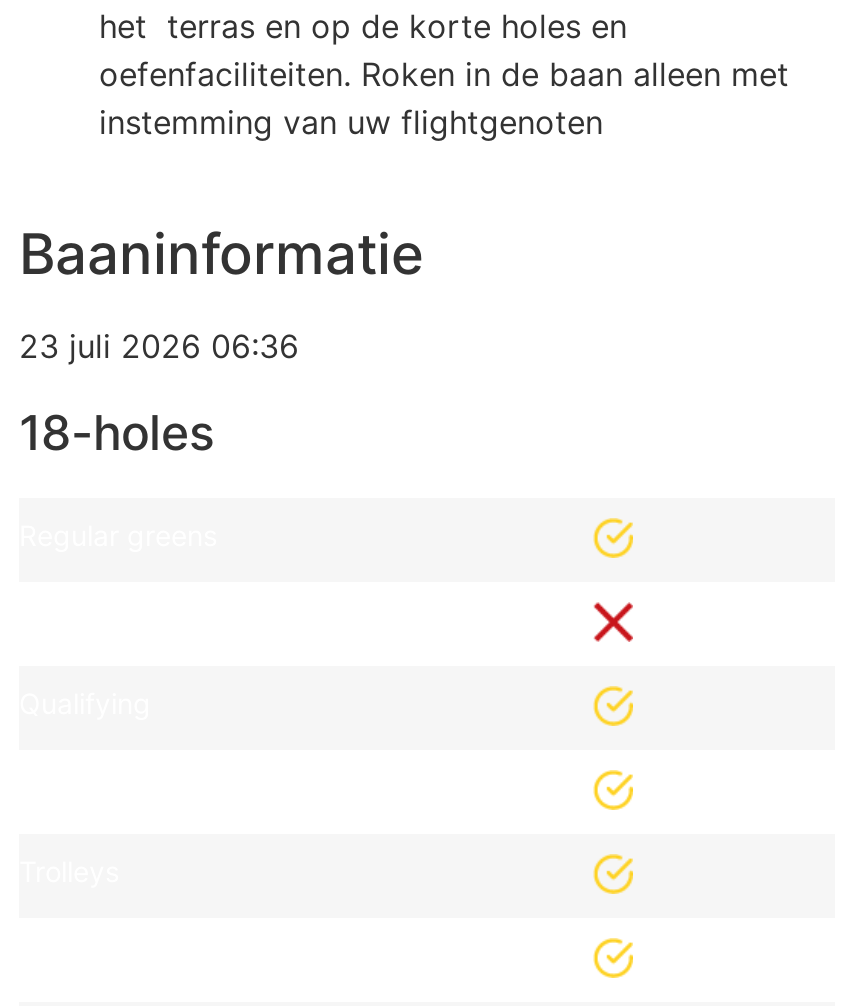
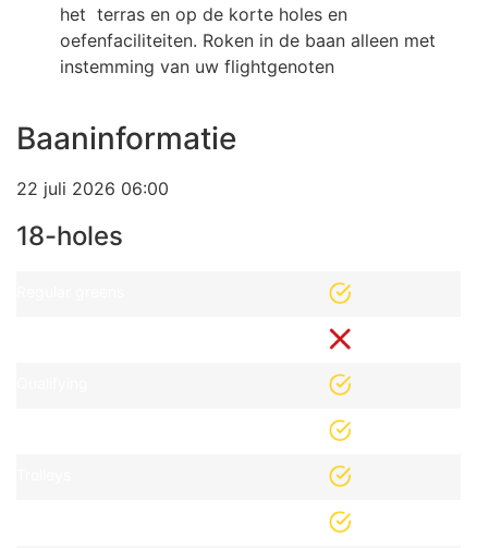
- 23 juli 2026 06:36
+ 22 juli 2026 06:00
